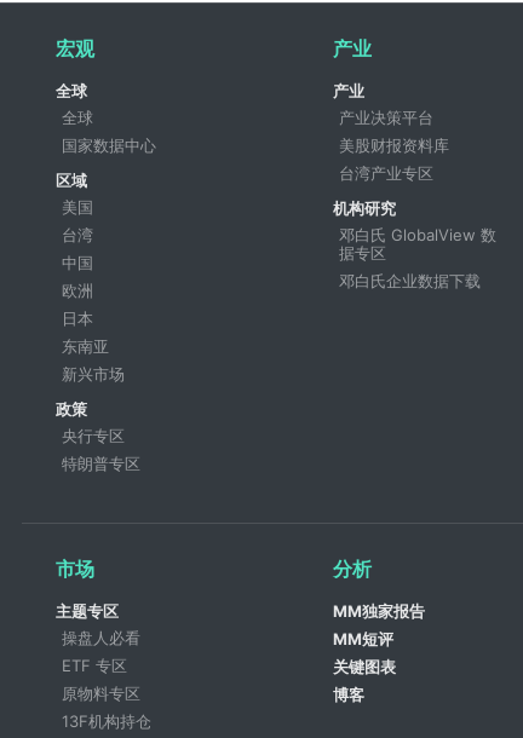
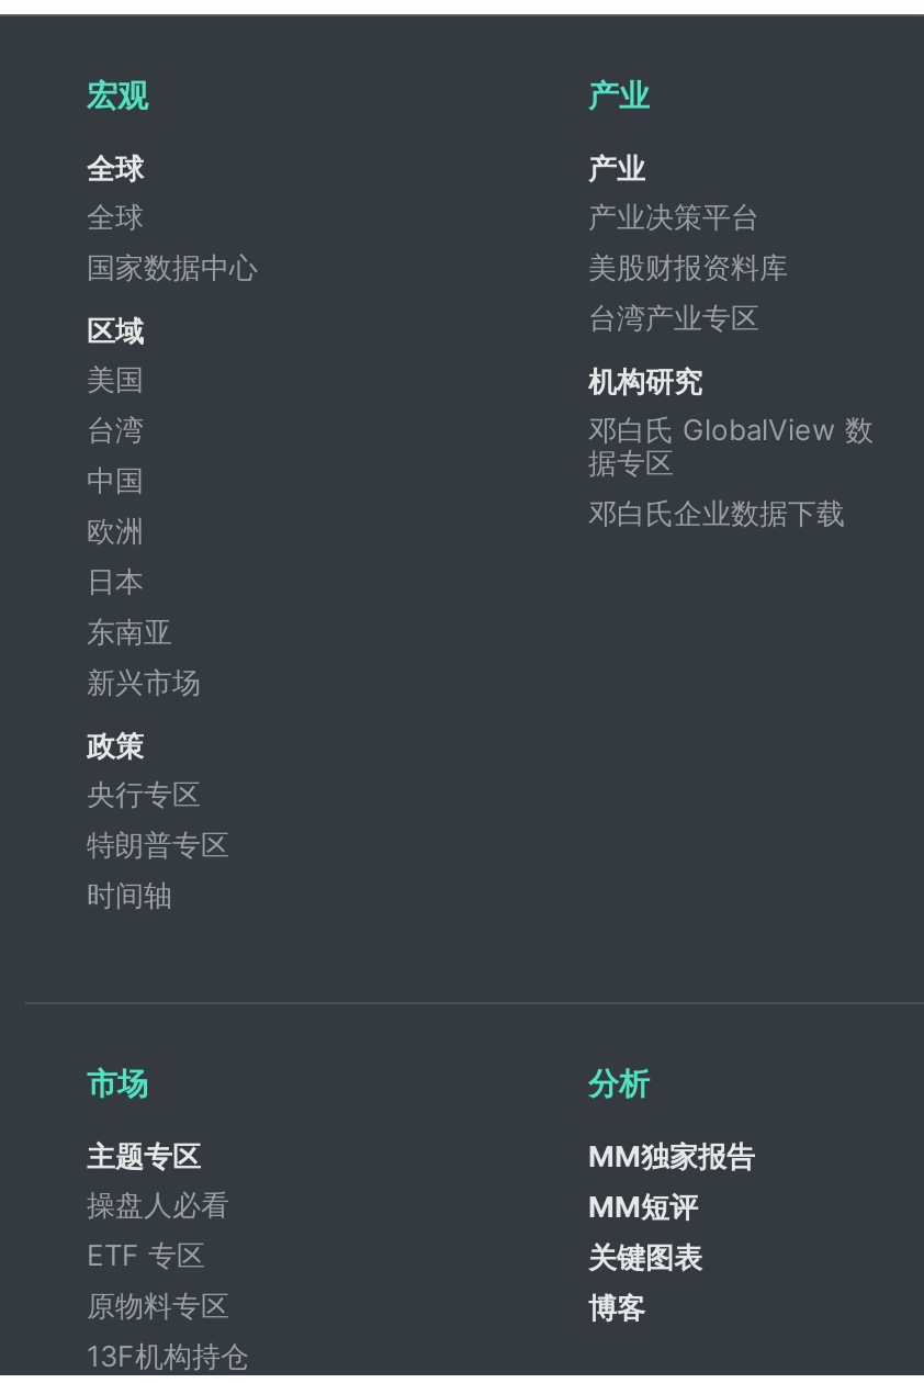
+ 时间轴
